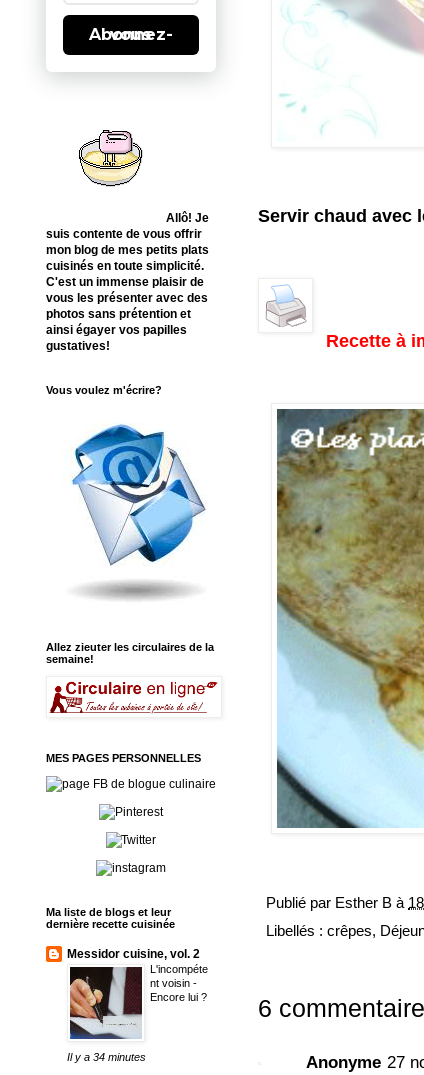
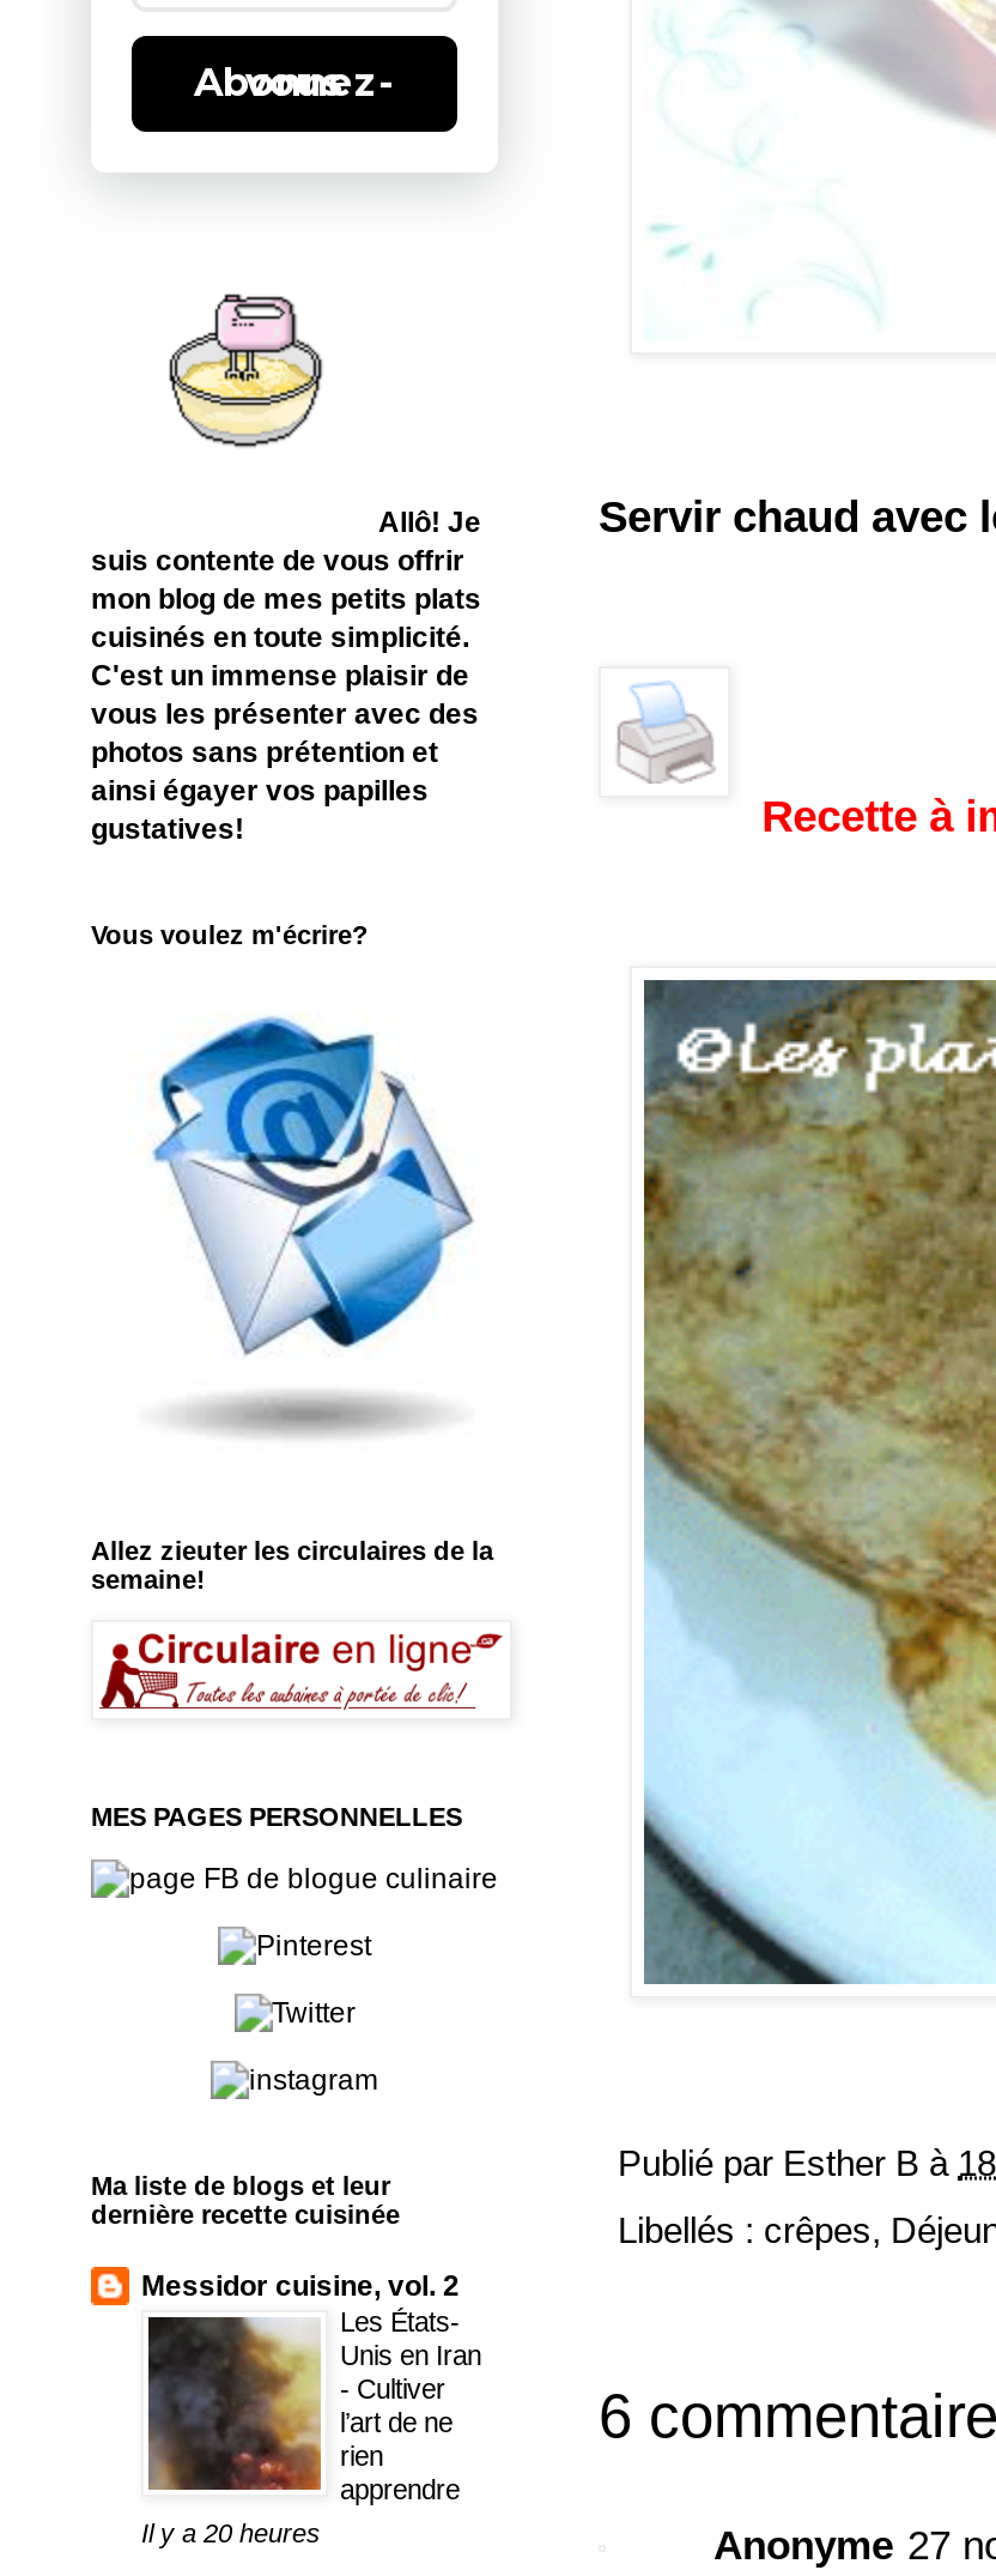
- [image]
+ [image]

- [image]
- Il y a 34 minutes
+ [image]
+ Il y a 20 heures

- L'incompéte
- nt voisin -
- Encore lui ?
+ Les États-
+ Unis en Iran
+ - Cultiver
+ l’art de ne
+ rien
+ apprendre
